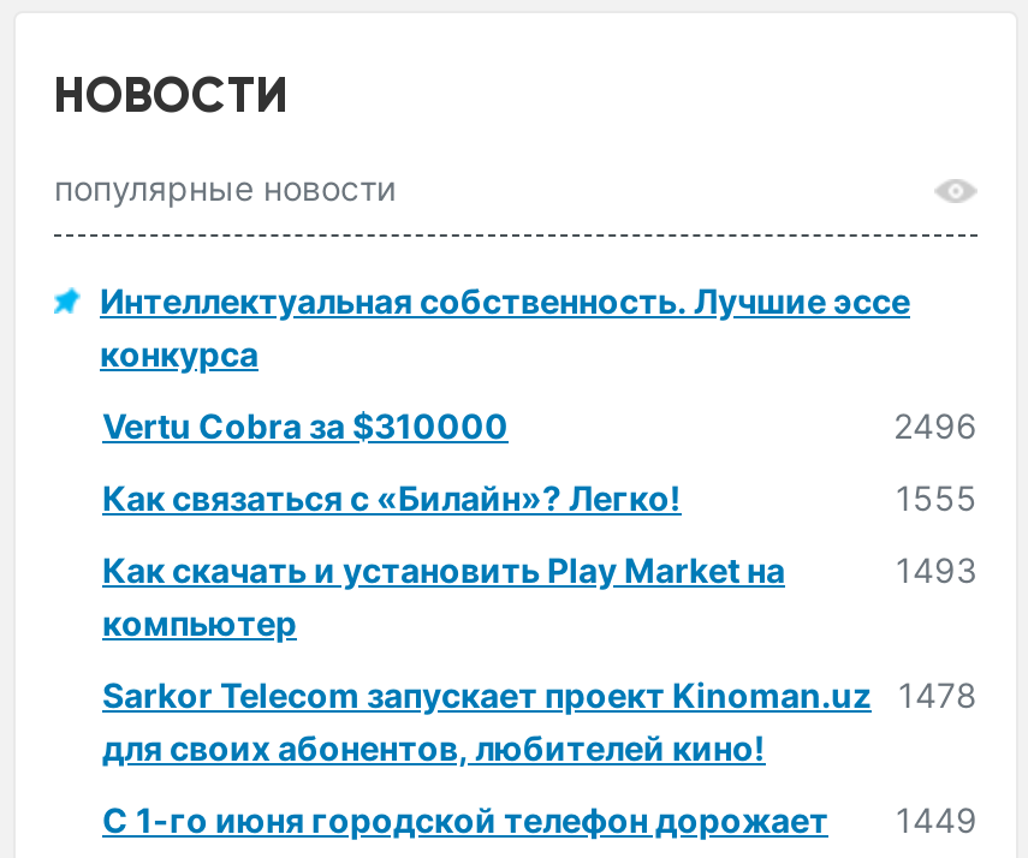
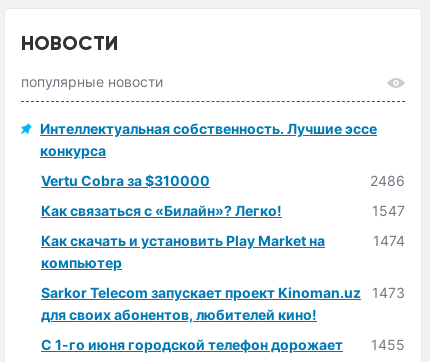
- 2496
+ 2486

- 1555
+ 1547

- 1493
+ 1474

- Sarkor Telecom запускает проект Kinoman.uz 1478
+ Sarkor Telecom запускает проект Kinoman.uz 1473

- С 1-го июня городской телефон дорожает 1449
+ С 1-го июня городской телефон дорожает 1455
